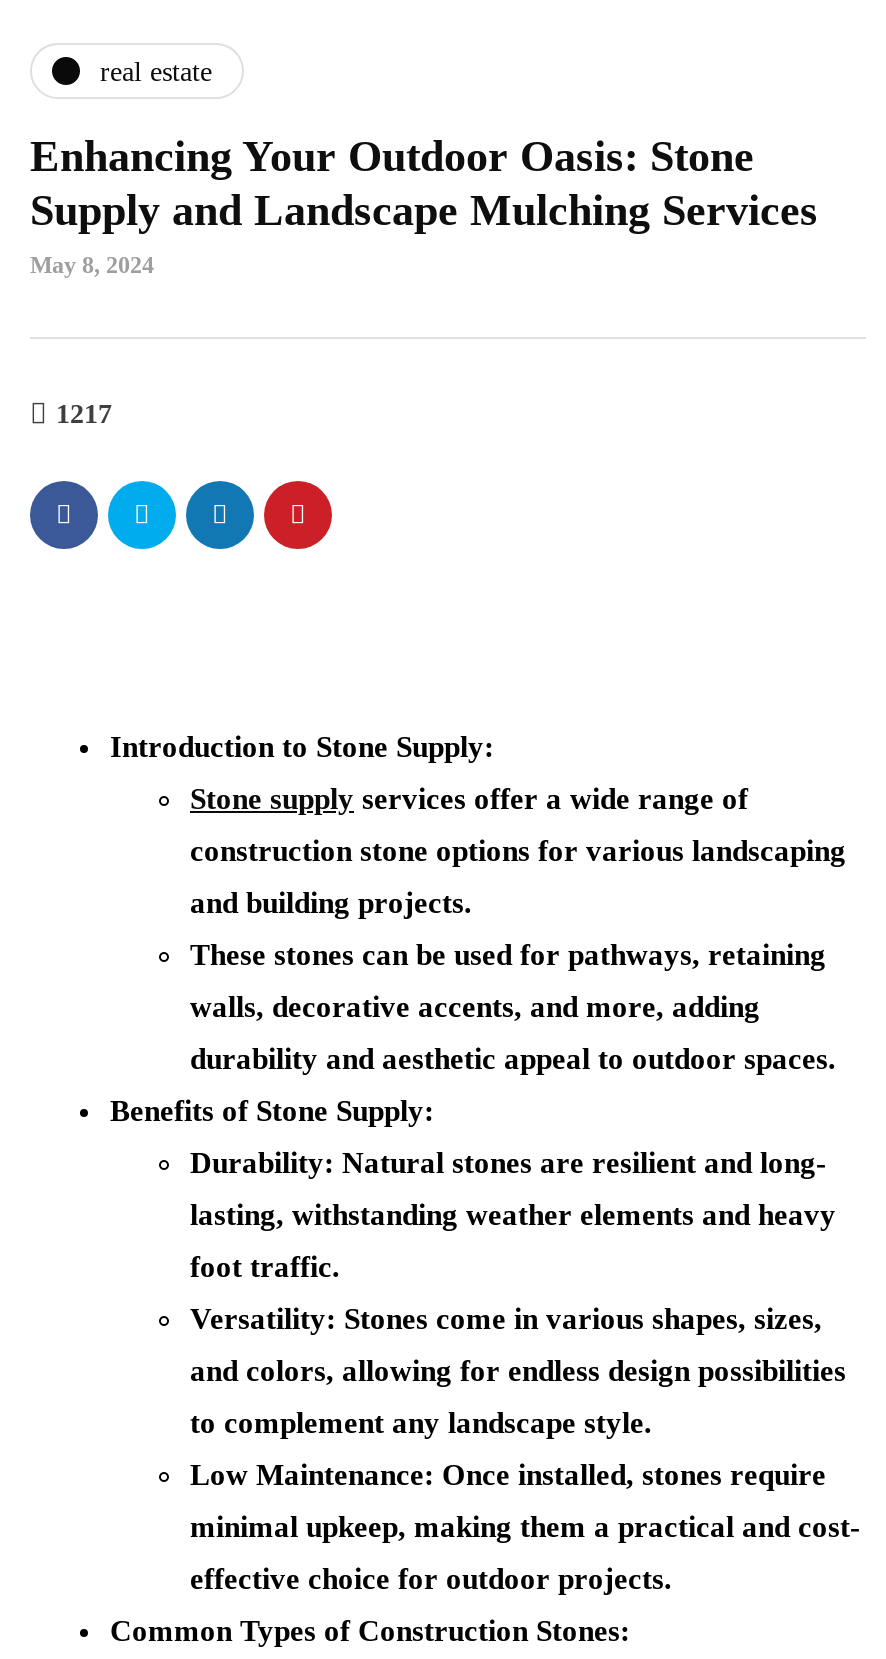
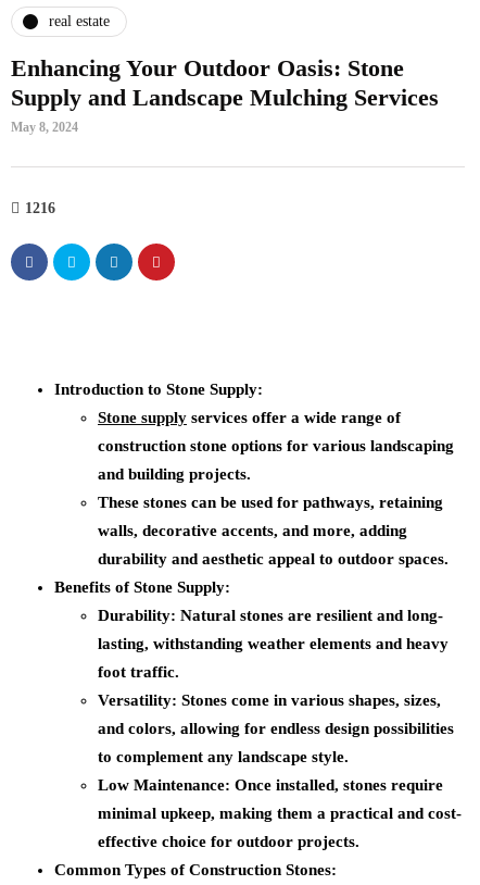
- 1217
+ 1216
